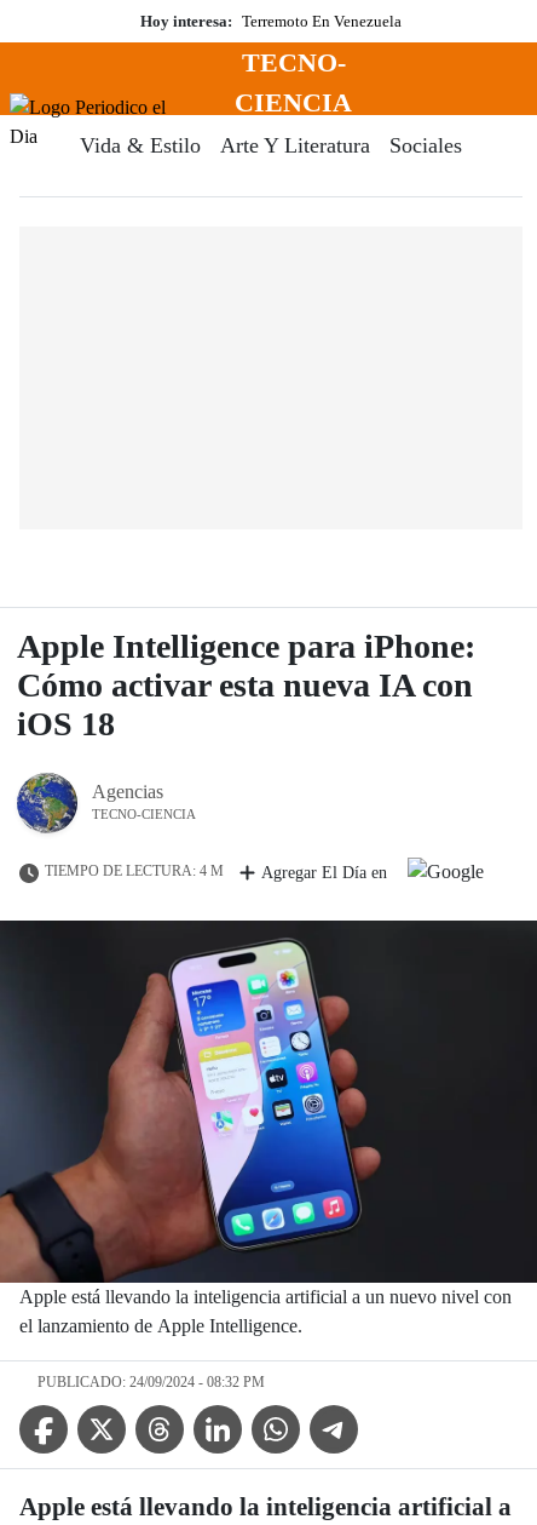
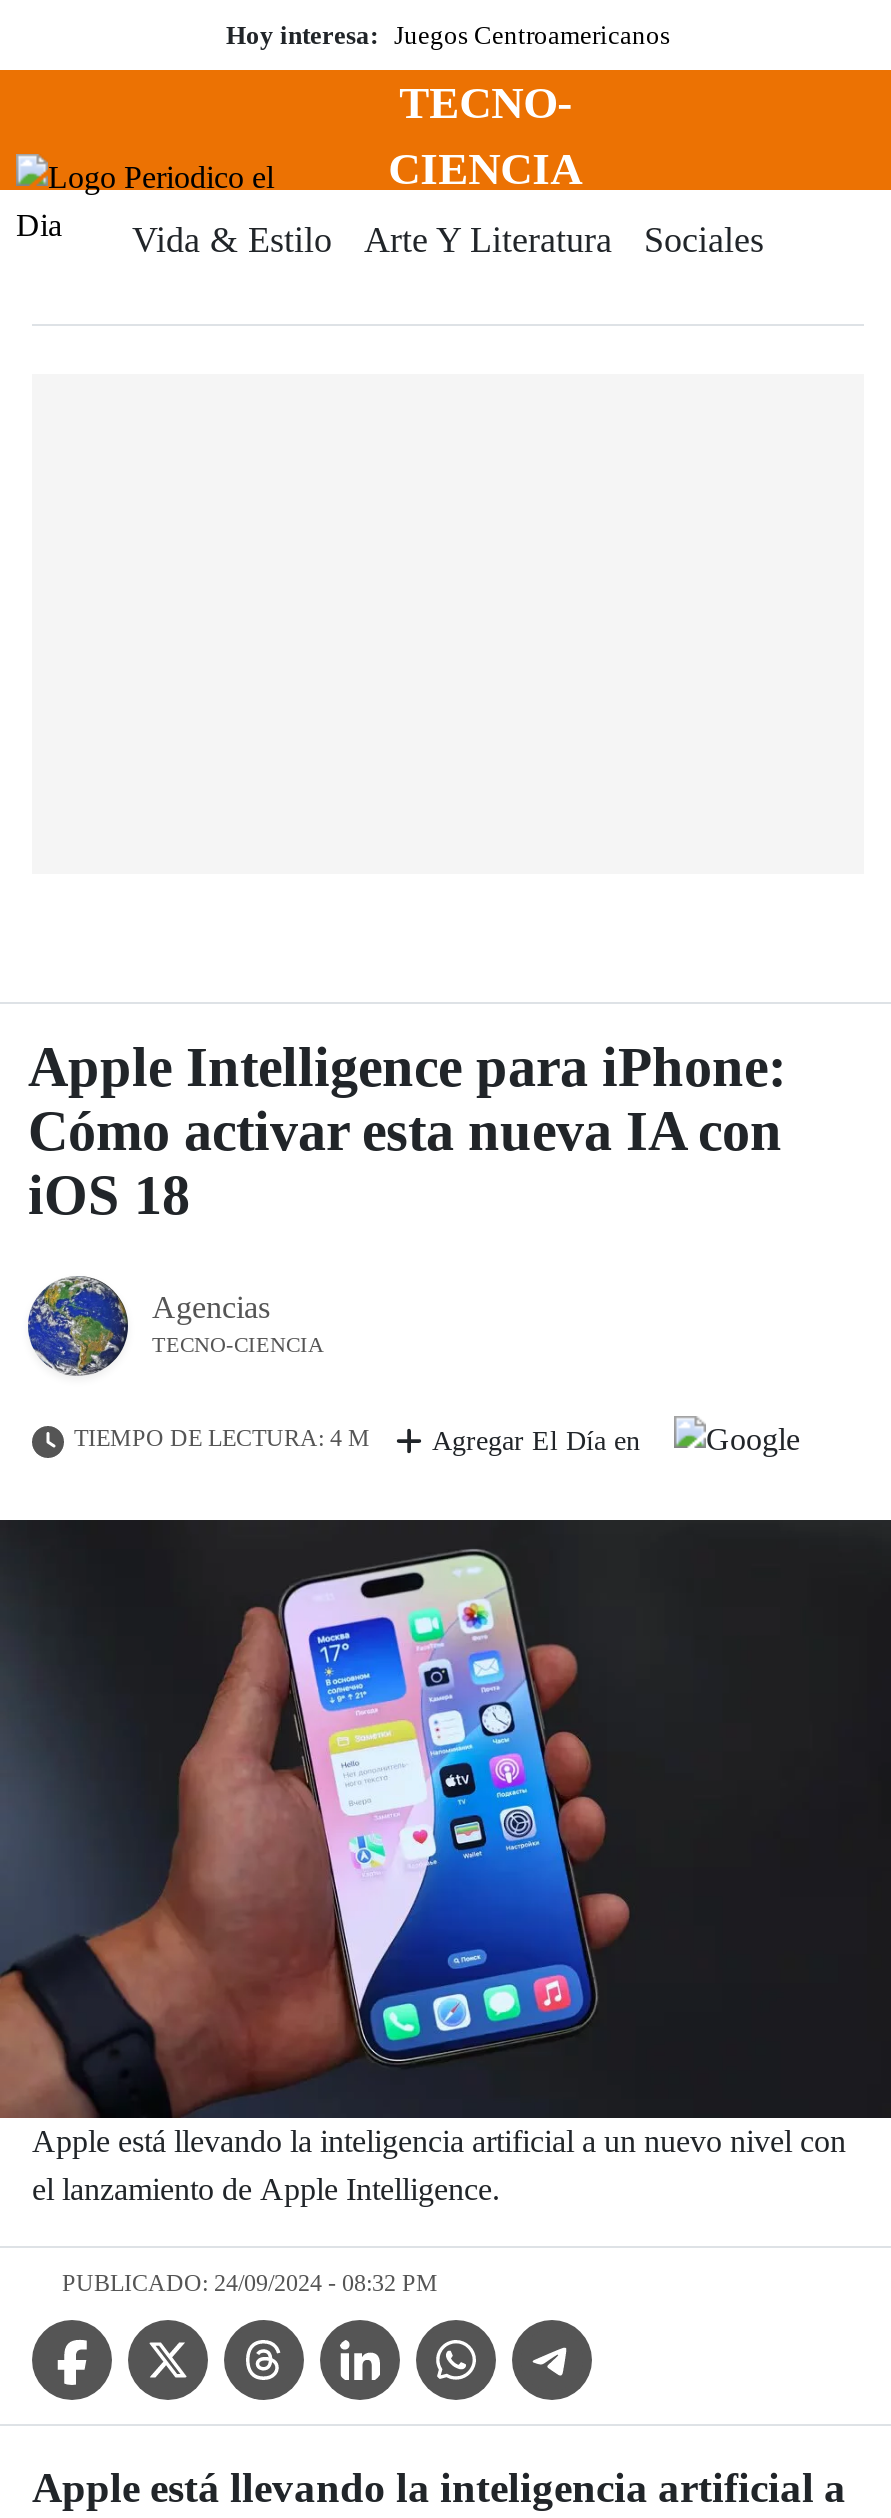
- Hoy interesa: Terremoto En Venezuela
+ Hoy interesa: Juegos Centroamericanos
